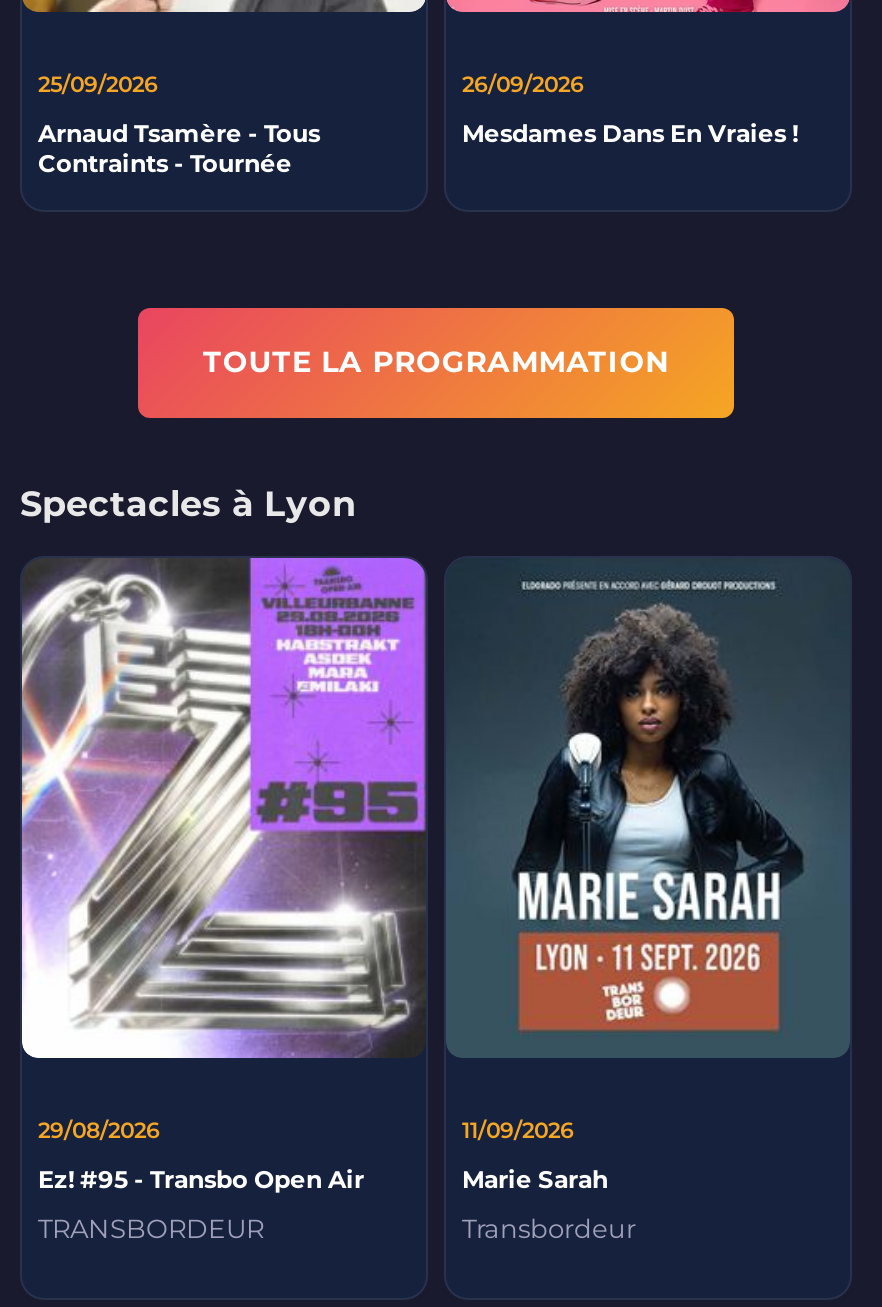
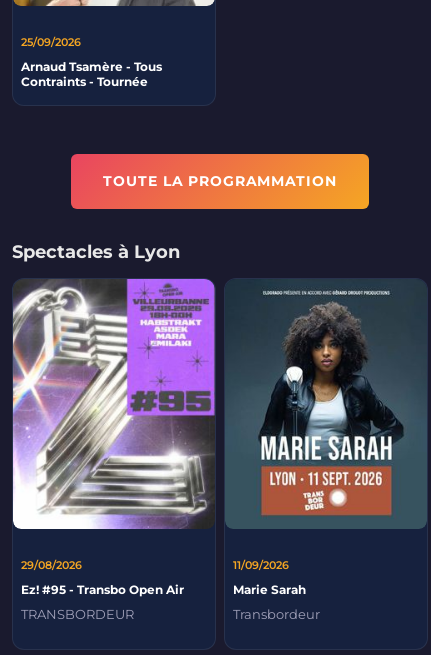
- 26/09/2026
- Mesdames Dans En Vraies !
